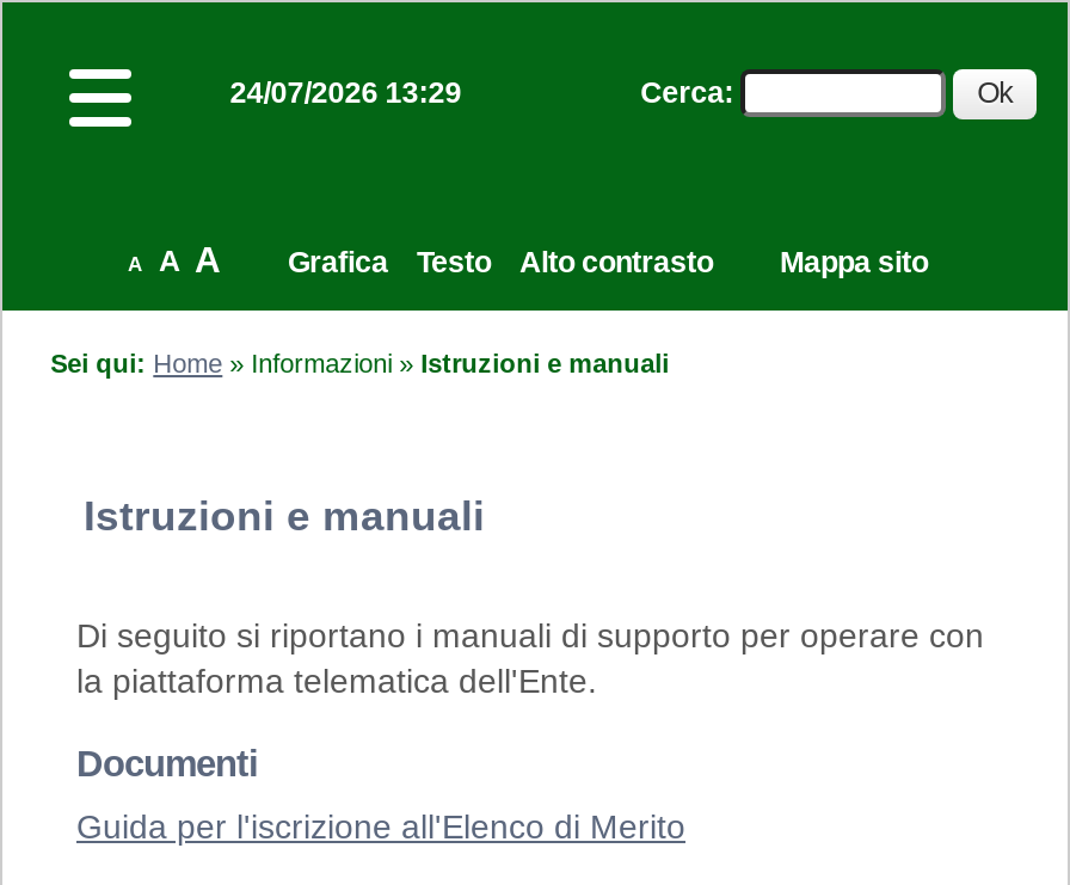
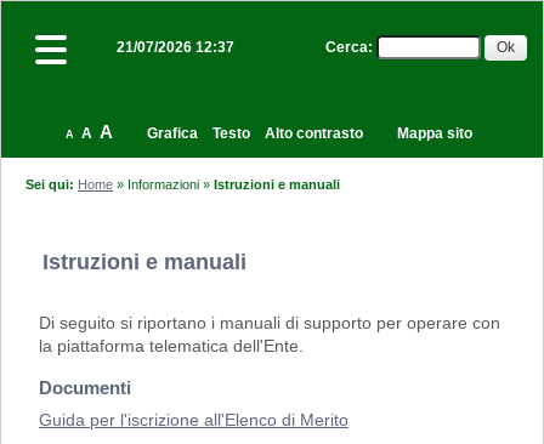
- 24/07/2026 13:29
+ 21/07/2026 12:37
